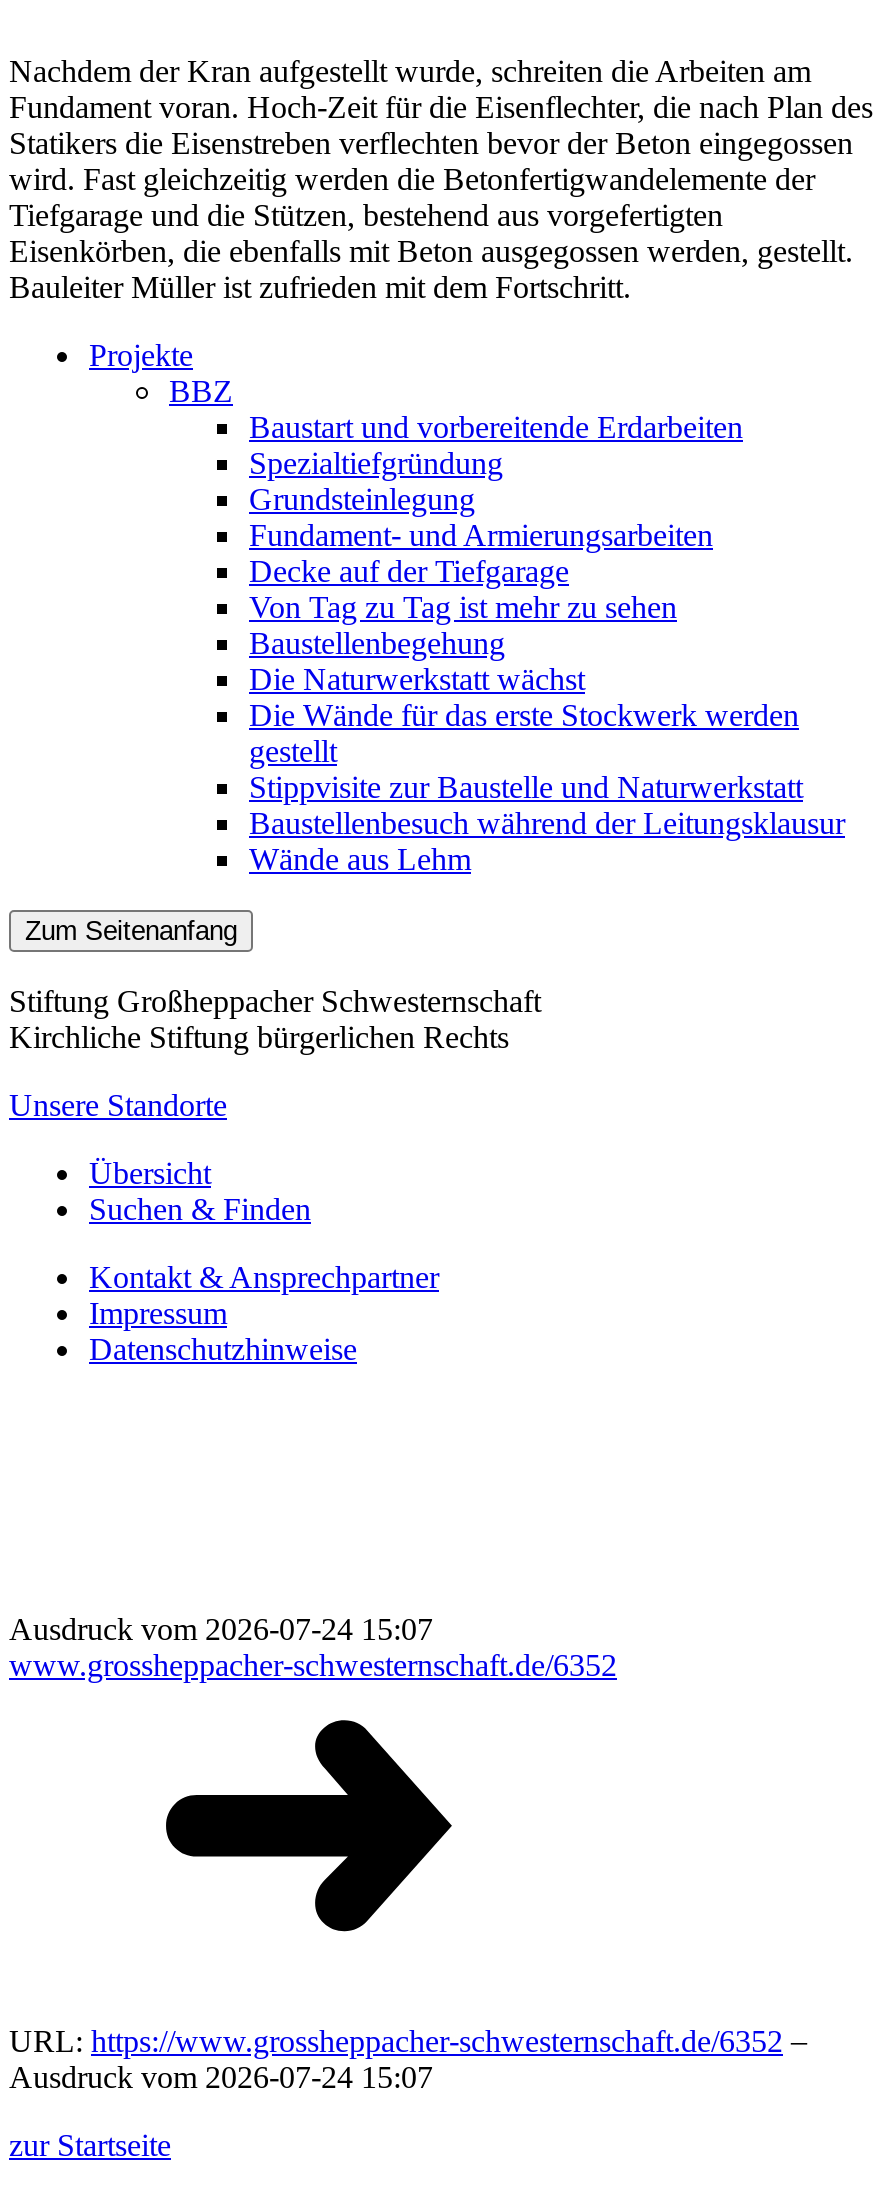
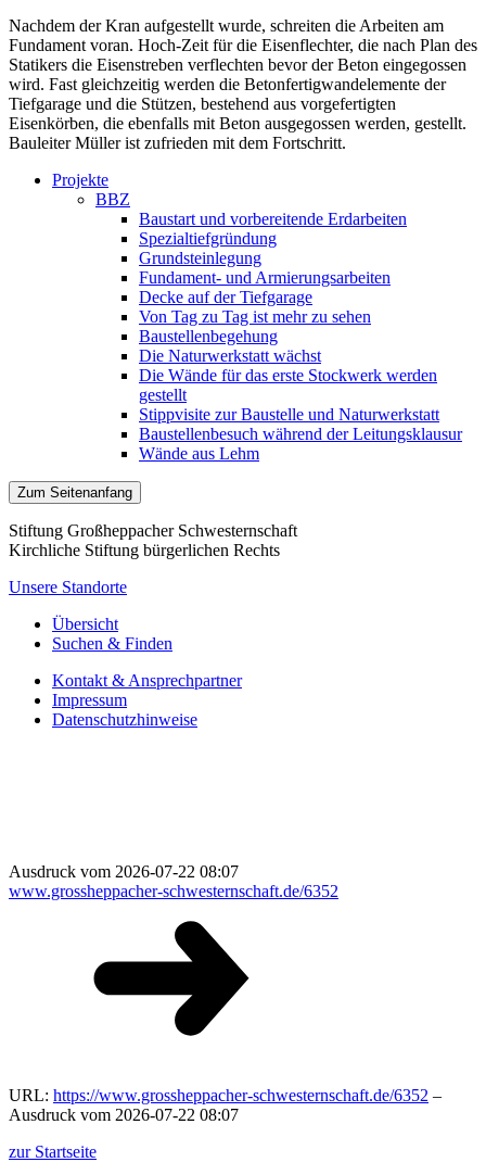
- Ausdruck vom 2026-07-24 15:07
+ Ausdruck vom 2026-07-22 08:07

- Ausdruck vom 2026-07-24 15:07
+ Ausdruck vom 2026-07-22 08:07
